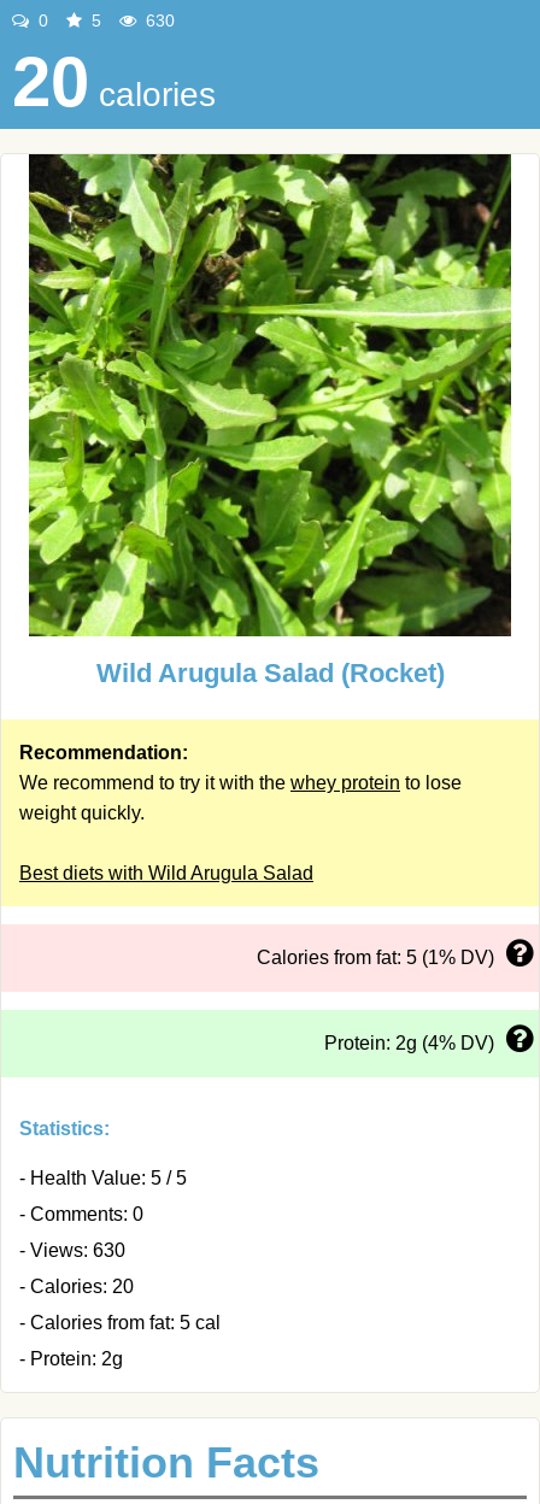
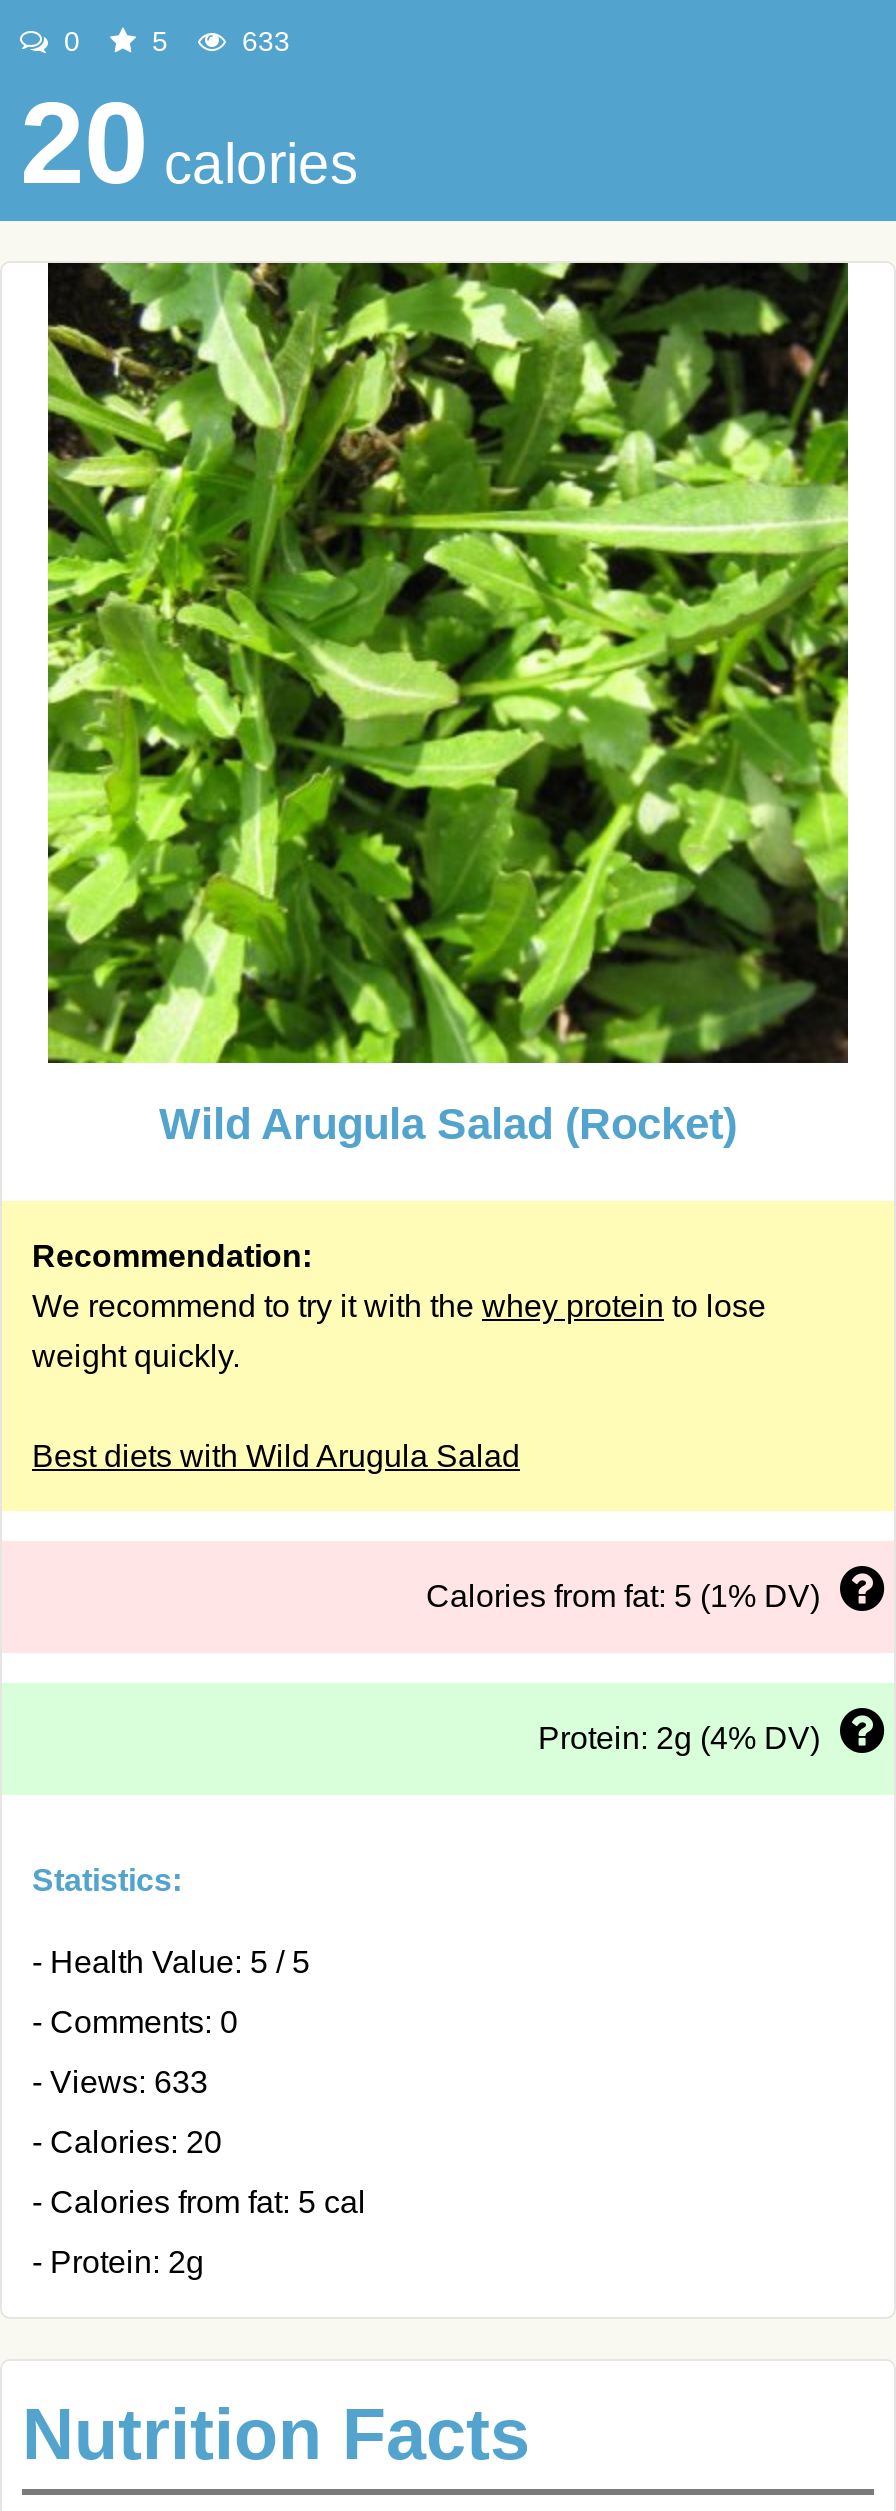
- 630
+ 633

- - Views: 630
+ - Views: 633
